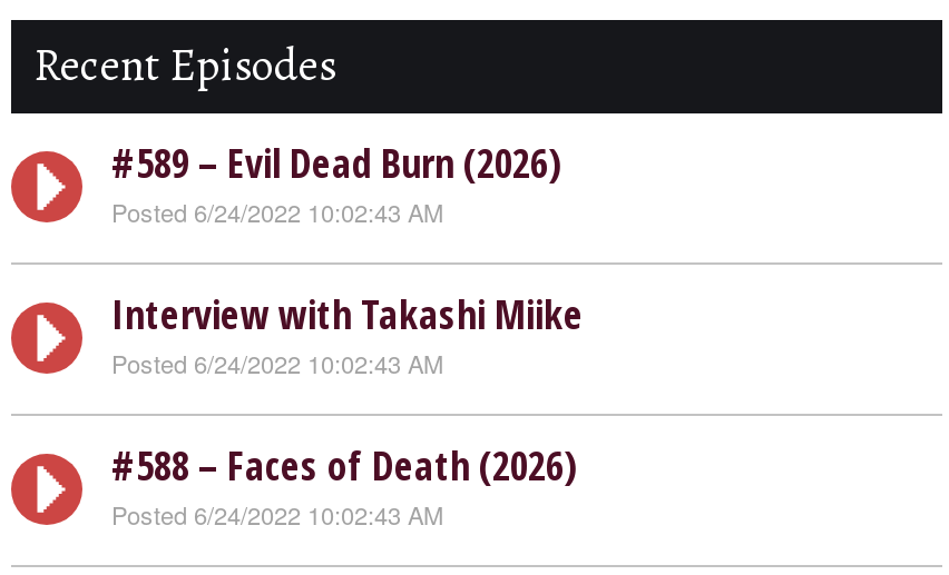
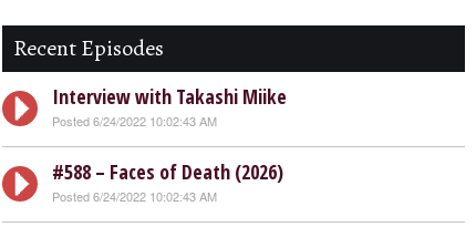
- #589 – Evil Dead Burn (2026)
- Posted 6/24/2022 10:02:43 AM
